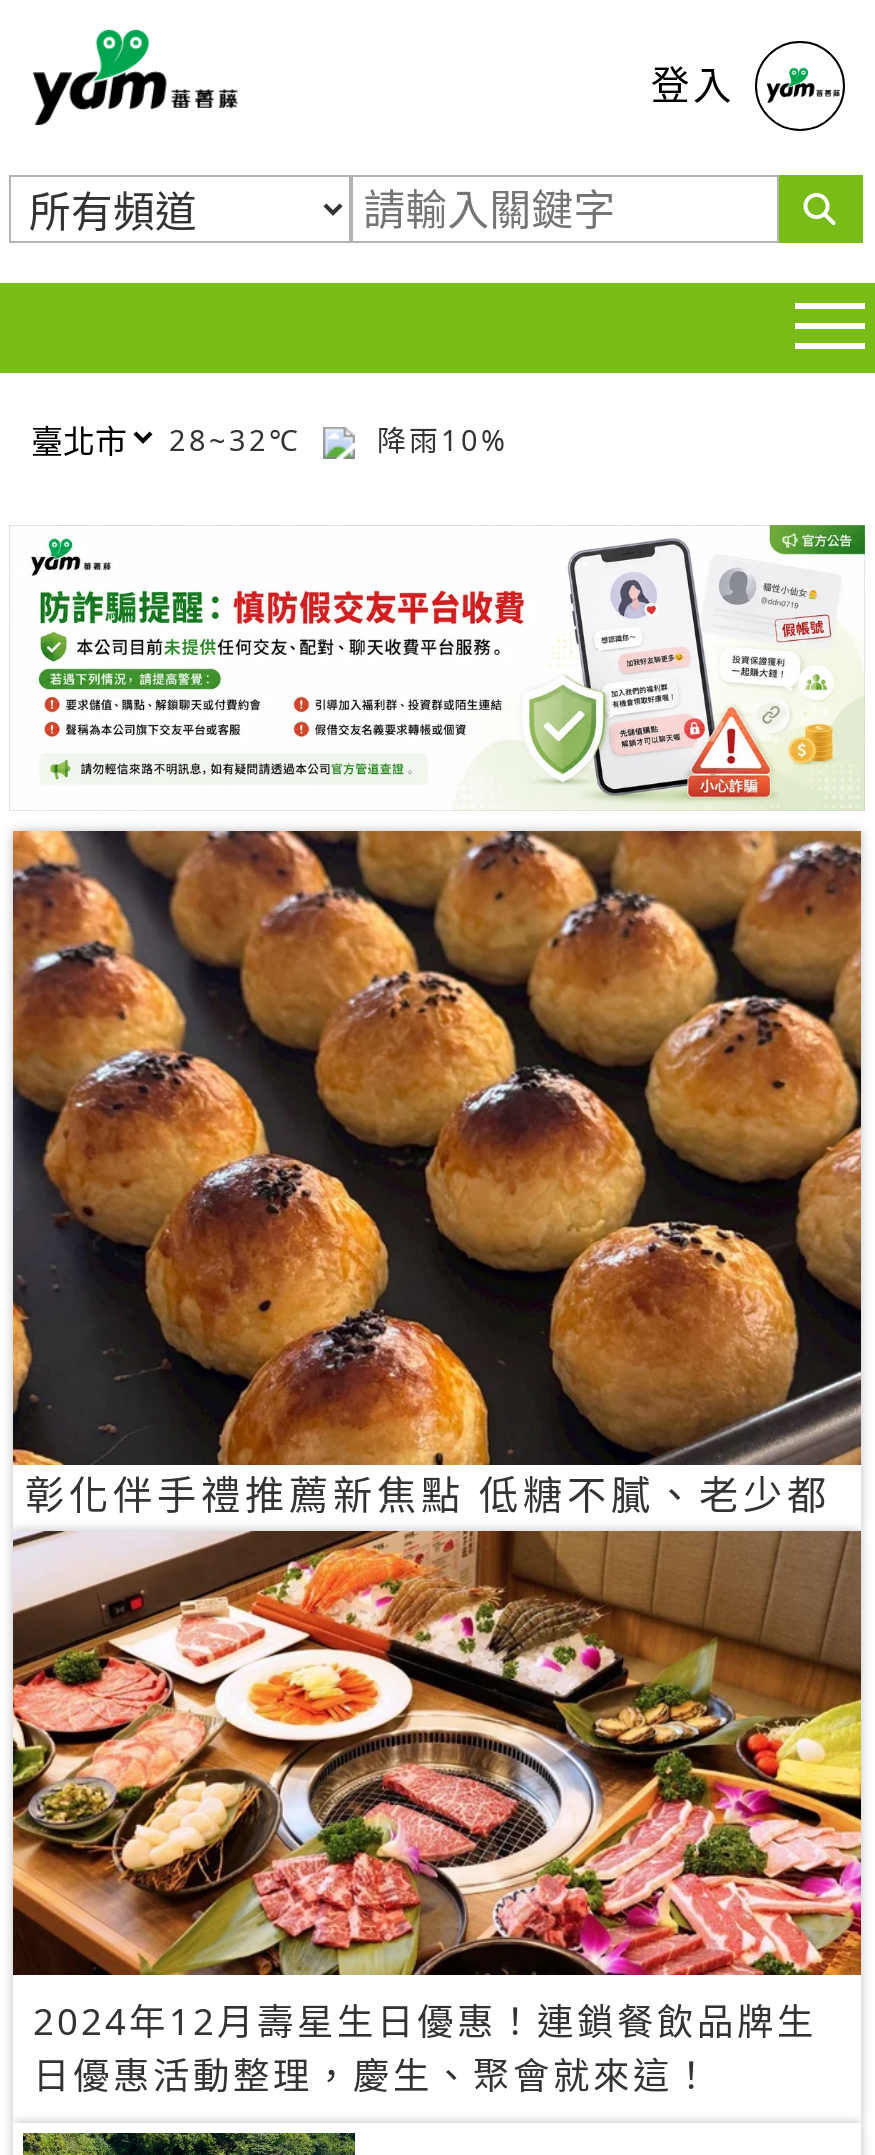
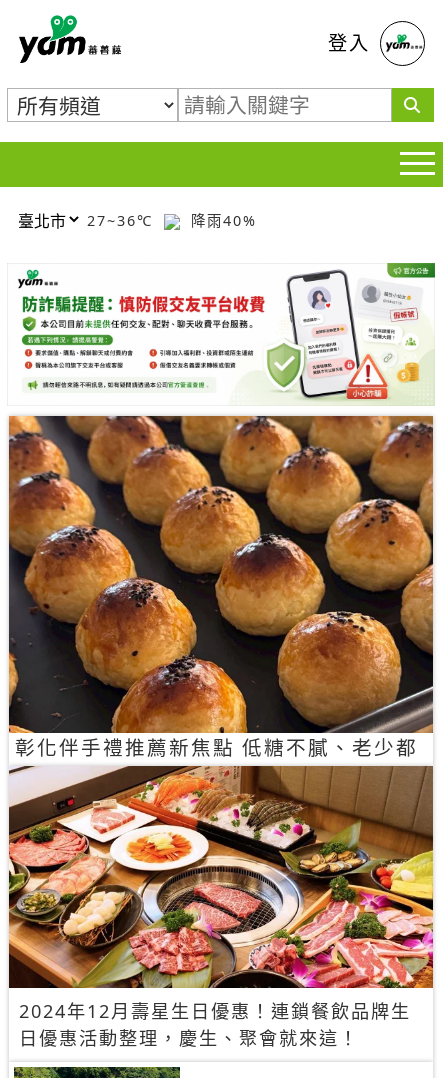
- 28~32℃
+ 27~36℃

- 降雨10%
+ 降雨40%
